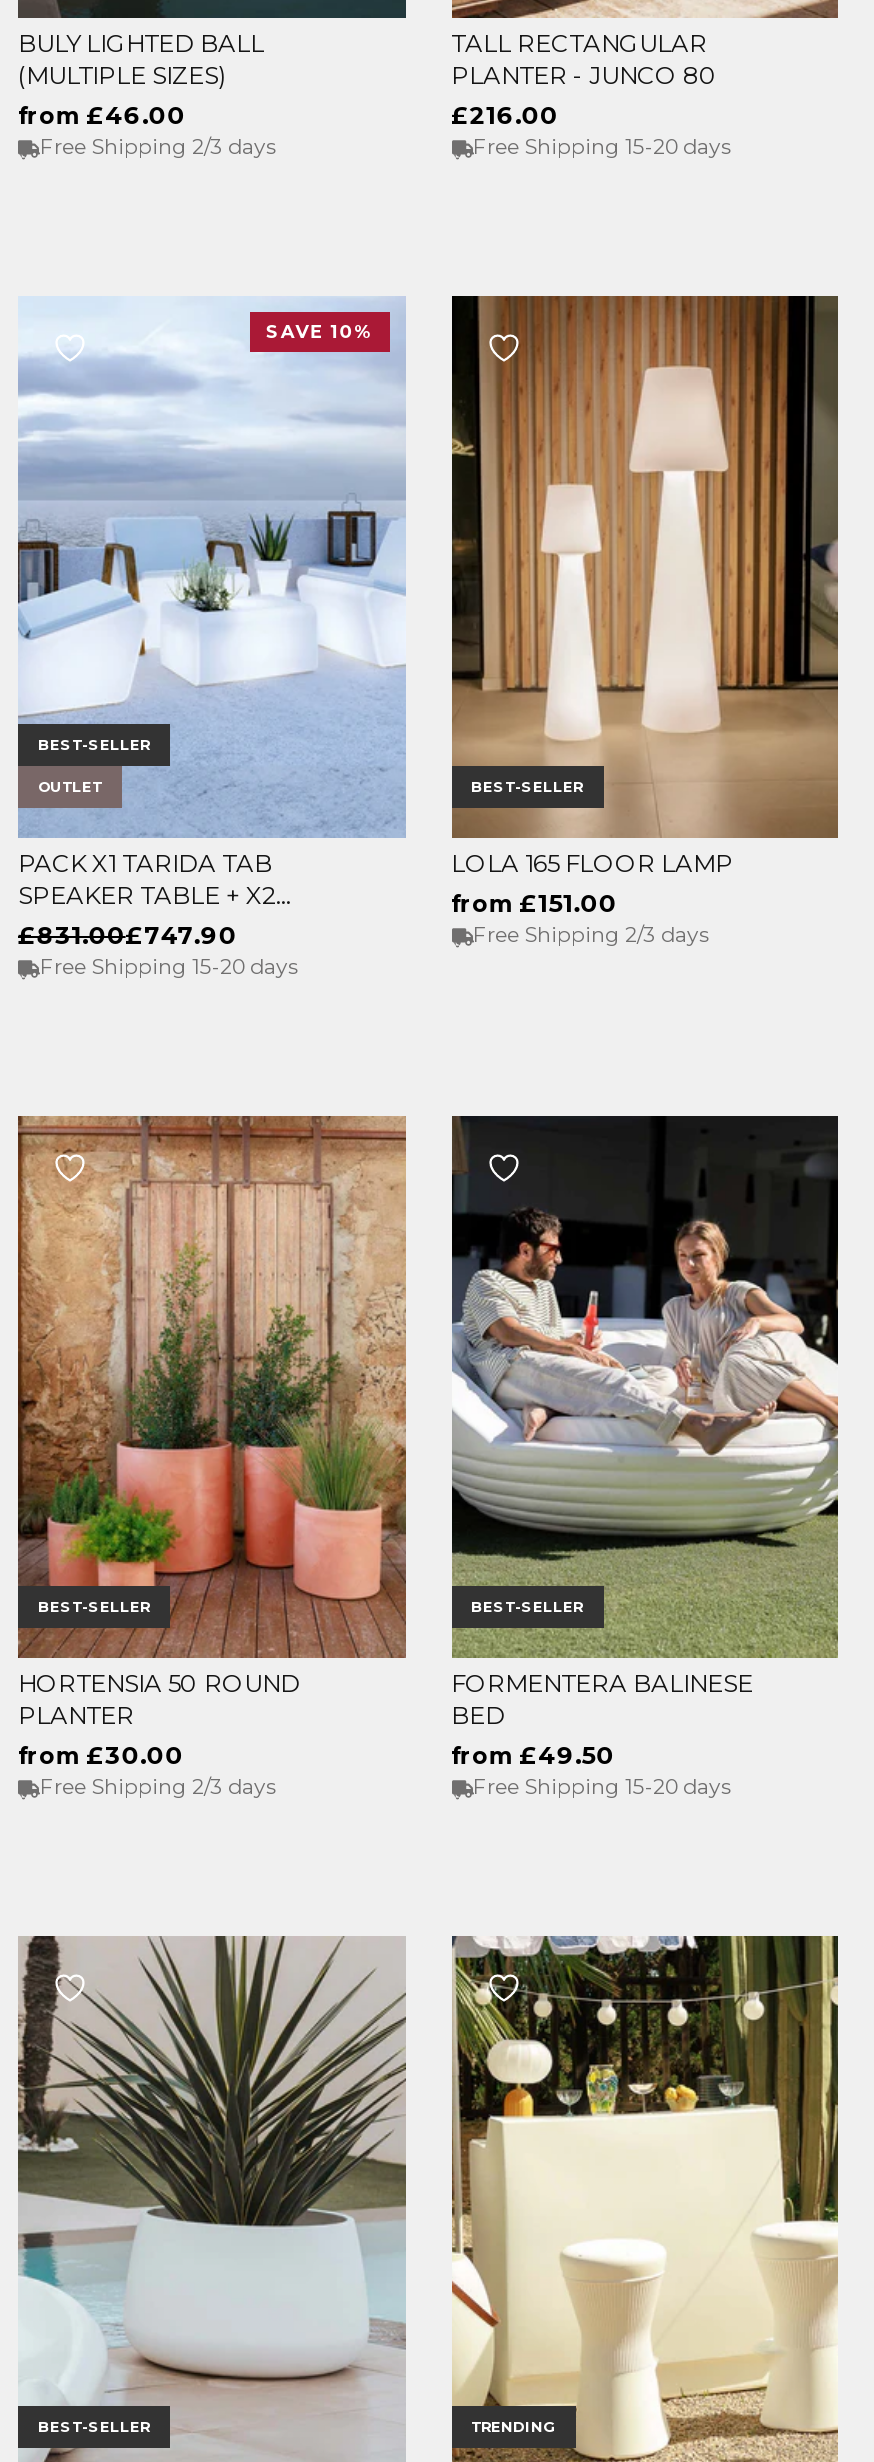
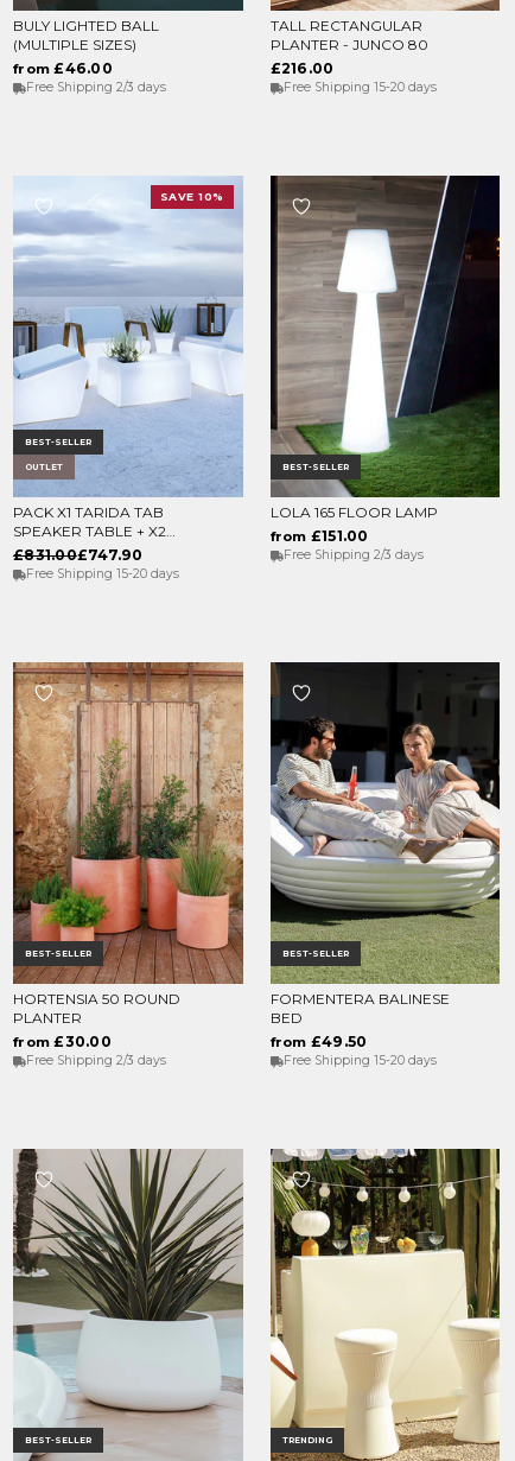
- [image]
+ [image]
